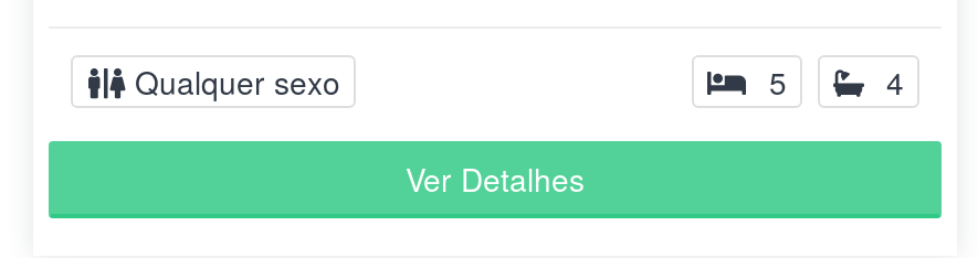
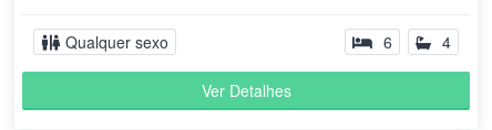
- 5
+ 6
